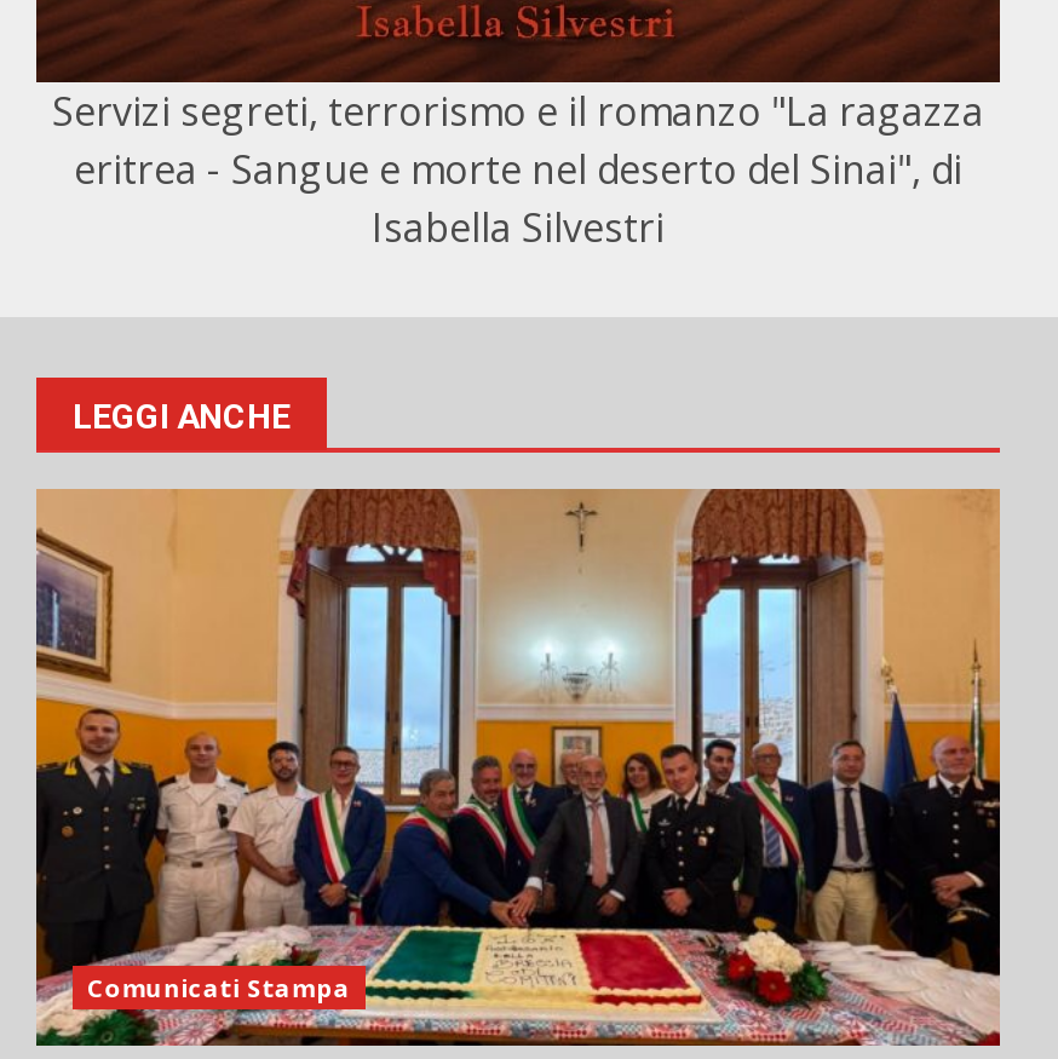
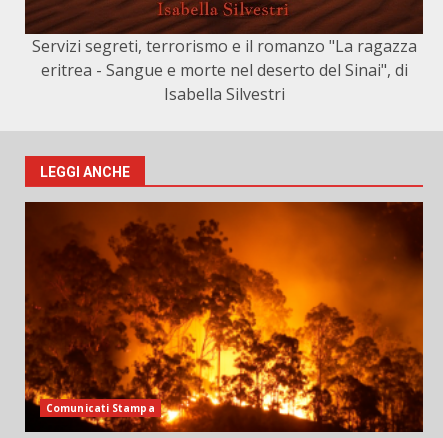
- [image]
+ [image]
